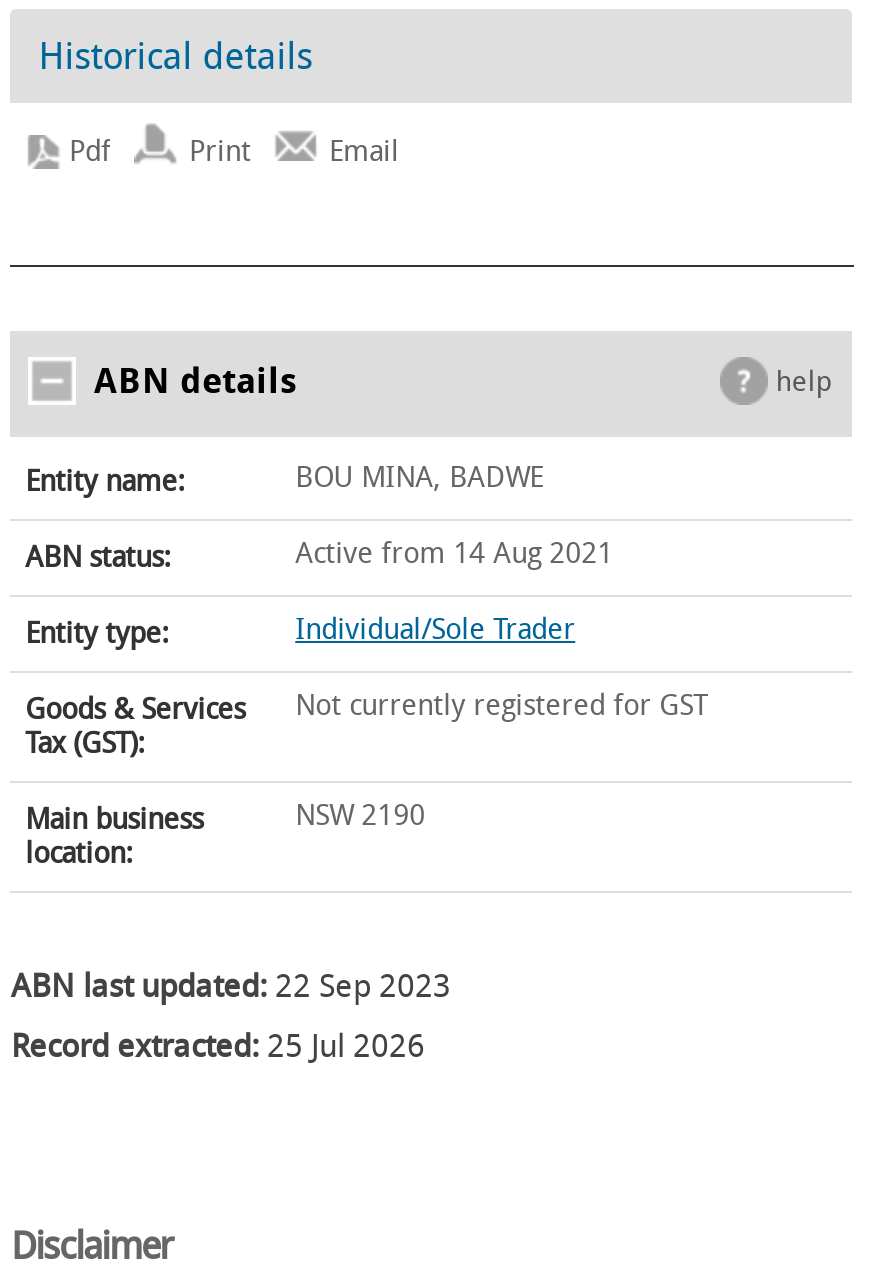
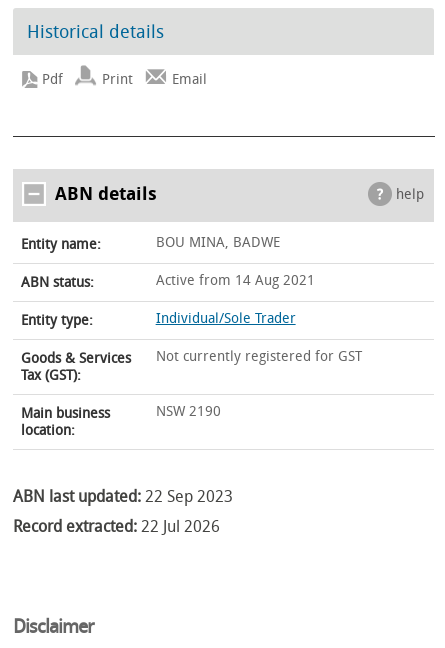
- Record extracted: 25 Jul 2026
+ Record extracted: 22 Jul 2026
